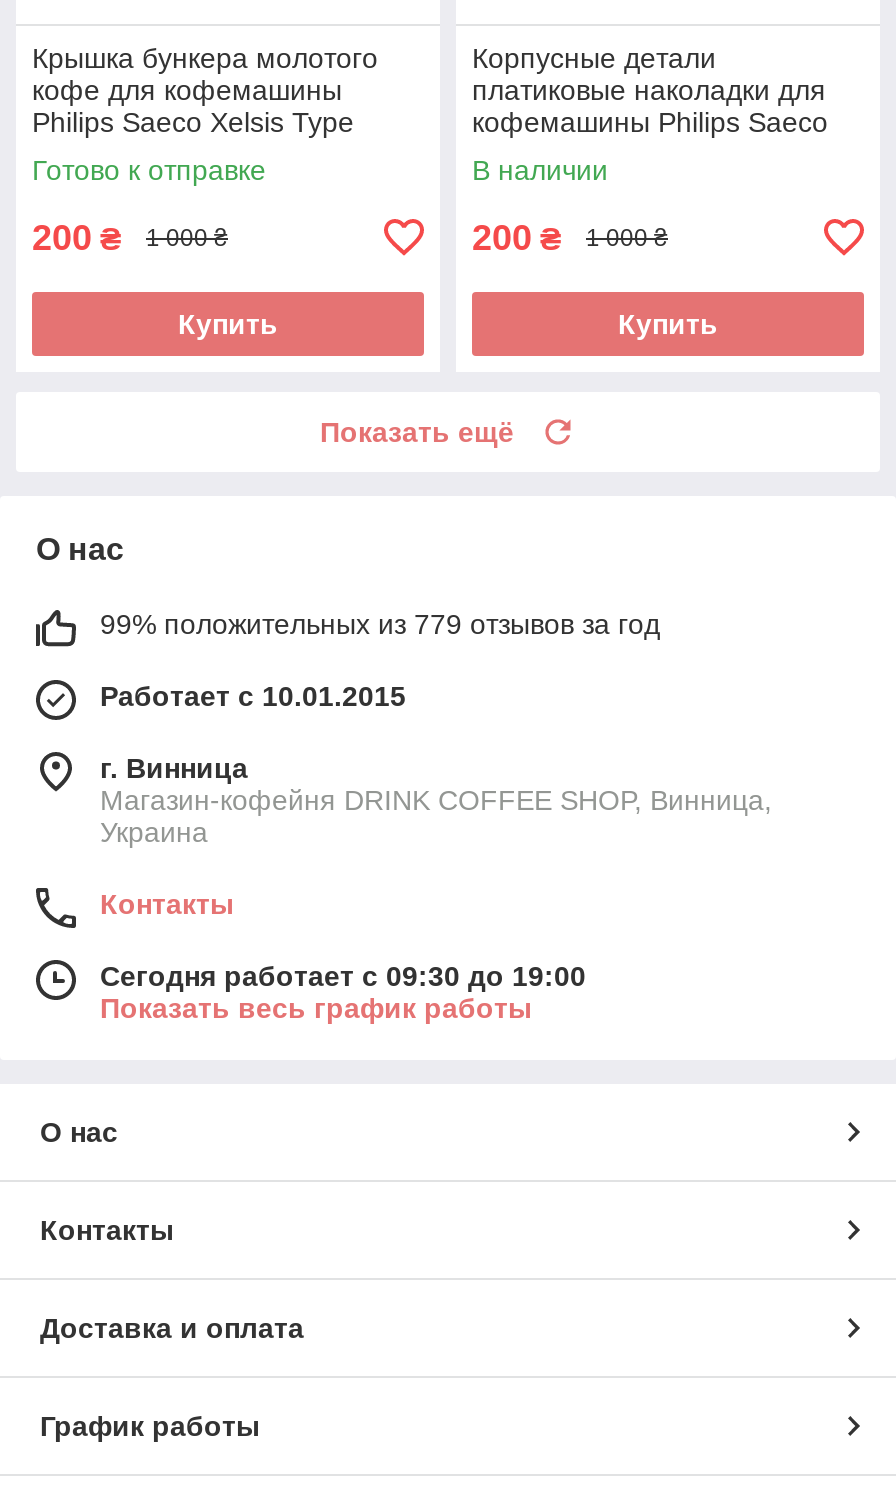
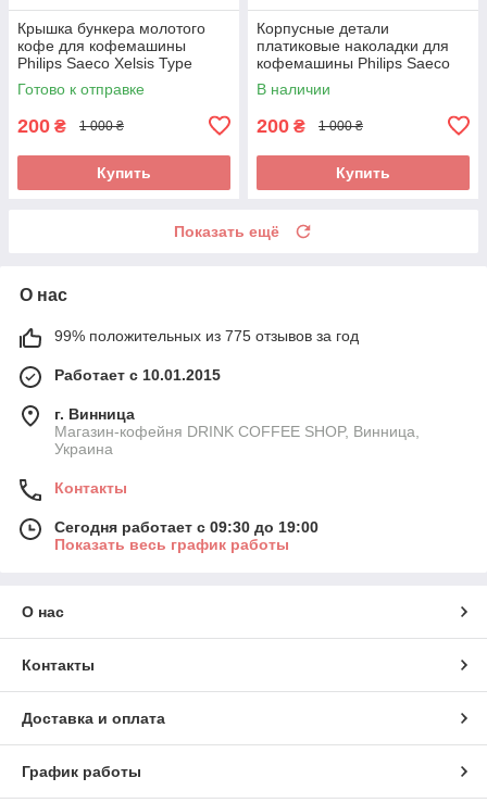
- 99% положительных из 779 отзывов за год
+ 99% положительных из 775 отзывов за год
